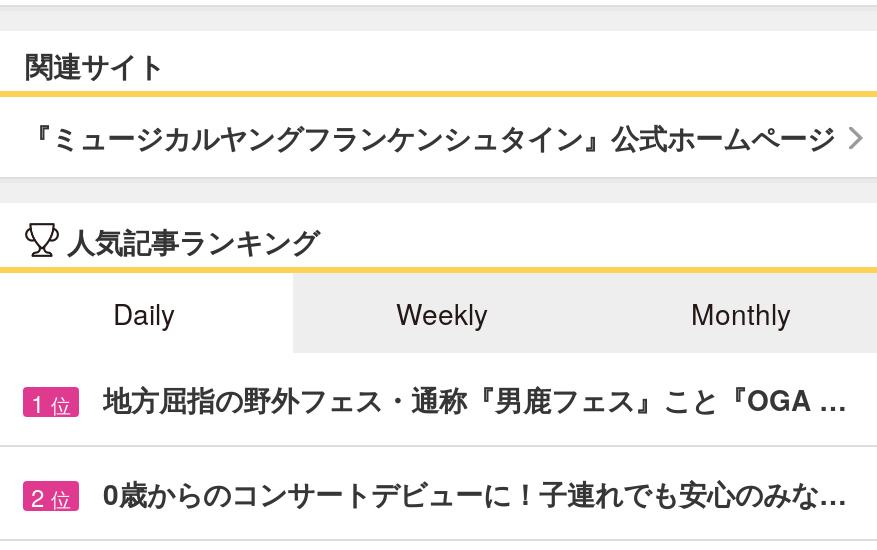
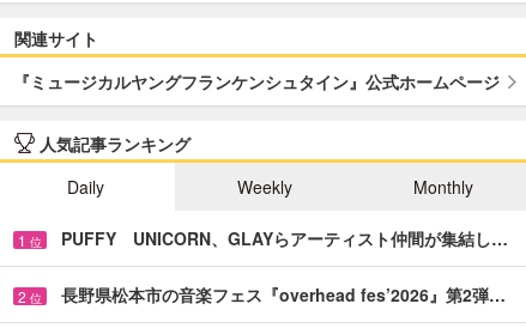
- 地方屈指の野外フェス・通称『男鹿フェス』こと『OGA …
+ PUFFY UNICORN、GLAYらアーティスト仲間が集結し…

- 0歳からのコンサートデビューに！子連れでも安心のみな…
+ 長野県松本市の音楽フェス『overhead fes’2026』第2弾…
